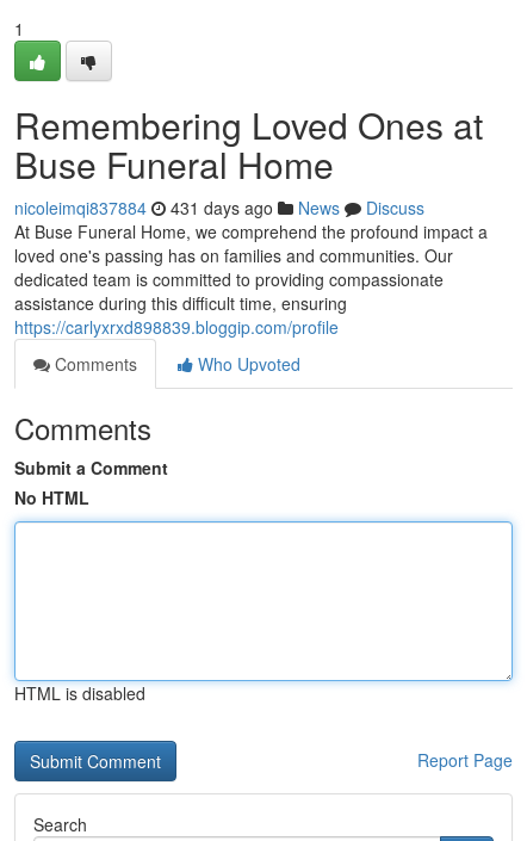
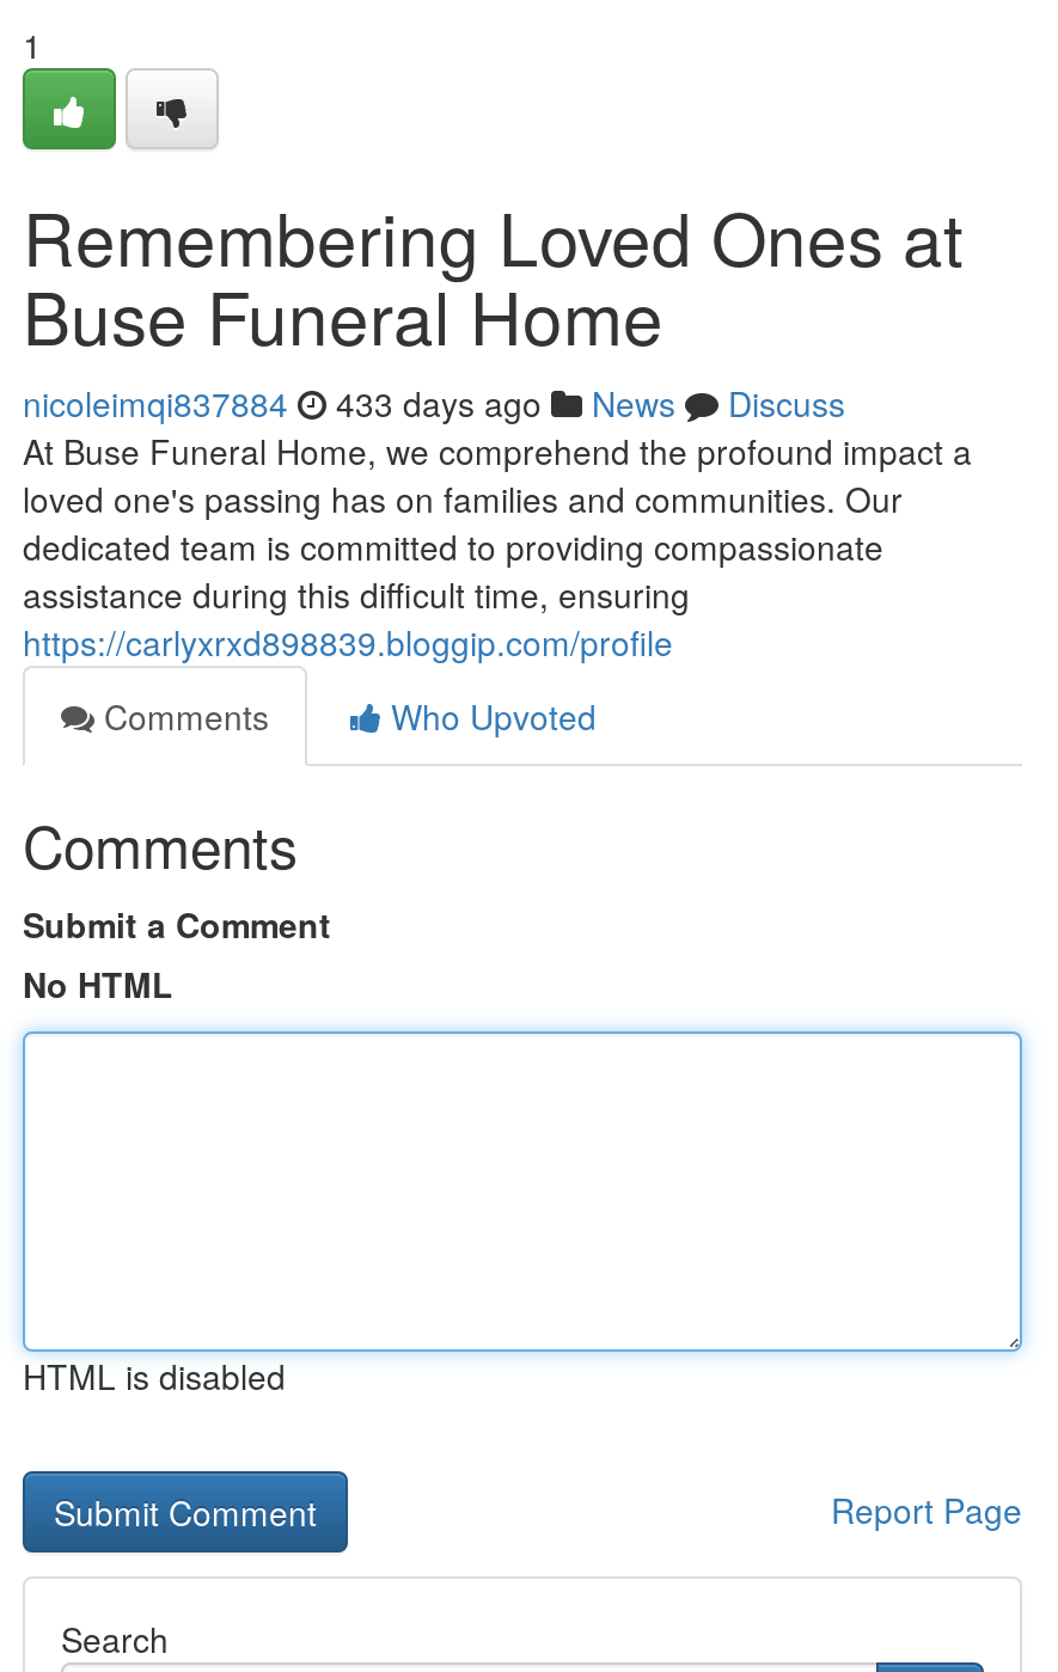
- nicoleimqi837884 431 days ago News Discuss
+ nicoleimqi837884 433 days ago News Discuss
